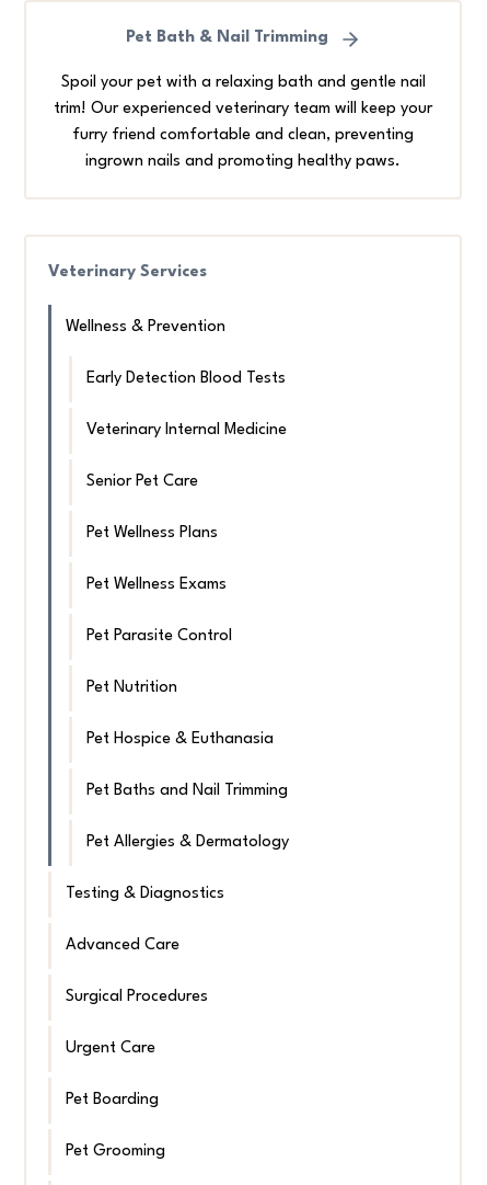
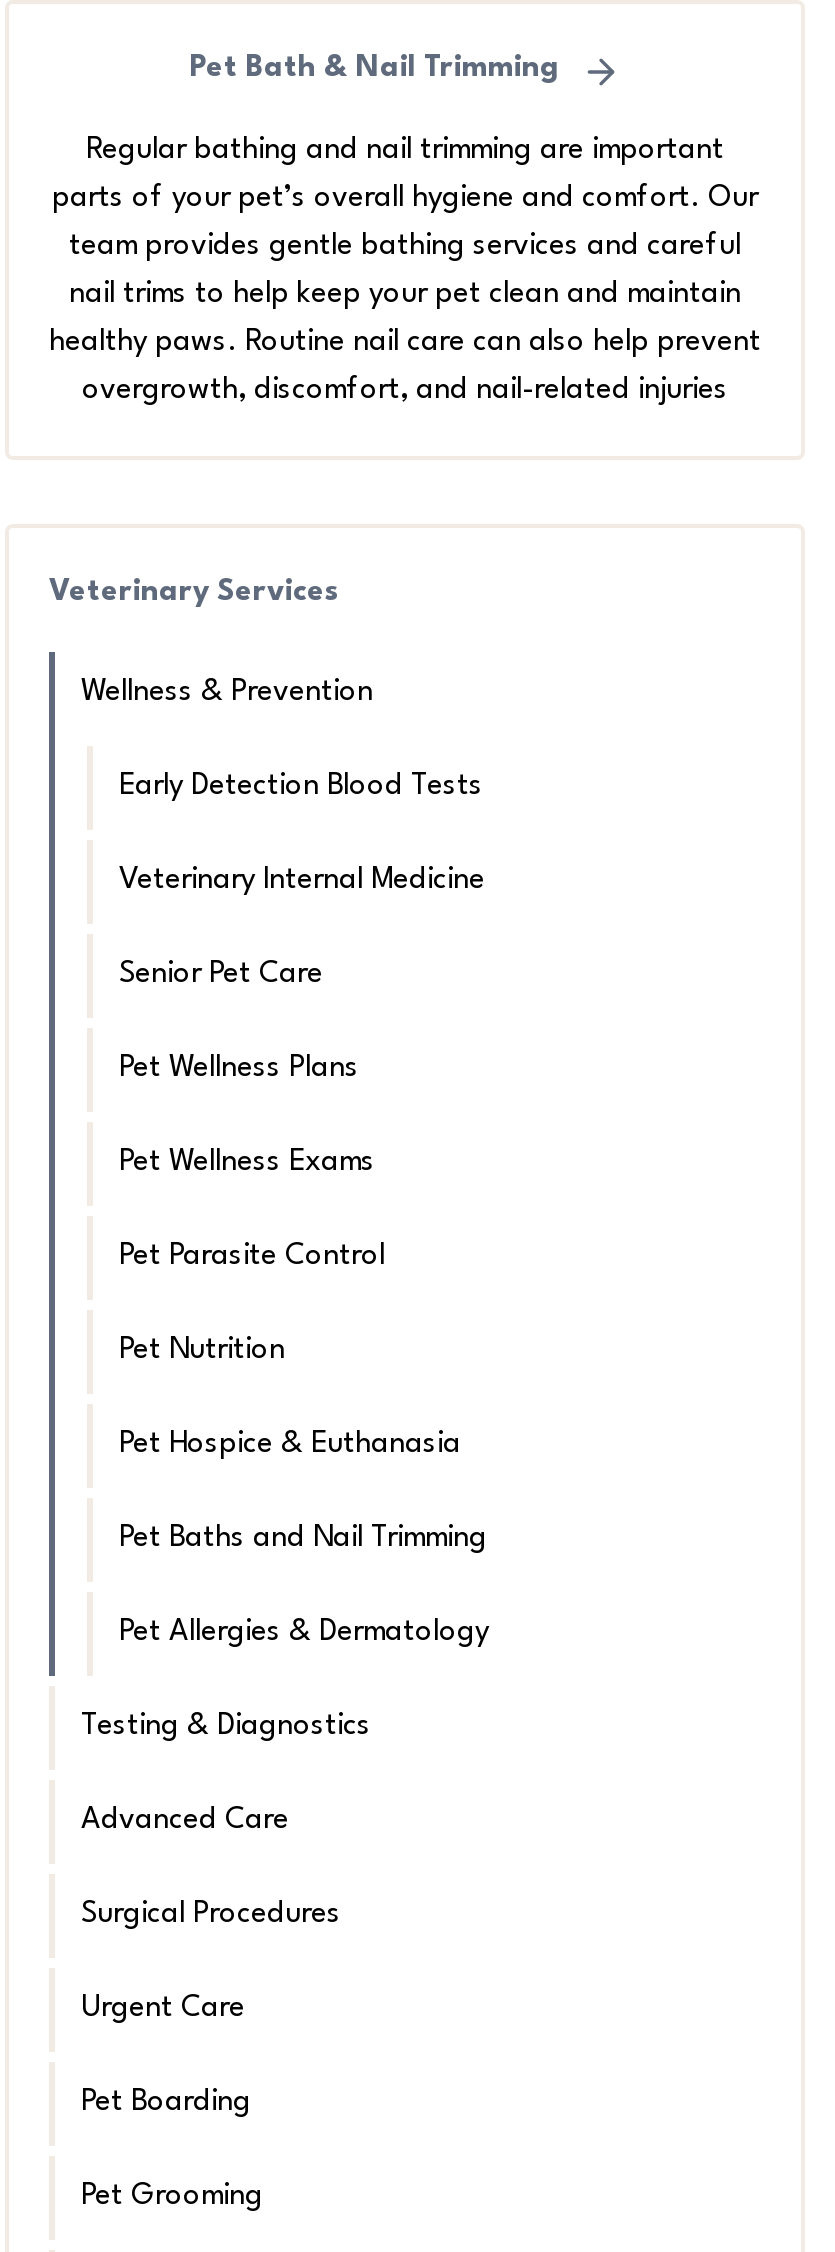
- Spoil your pet with a relaxing bath and gentle nail
- trim! Our experienced veterinary team will keep your
- furry friend comfortable and clean, preventing
- ingrown nails and promoting healthy paws.
+ Regular bathing and nail trimming are important
+ parts of your pet’s overall hygiene and comfort. Our
+ team provides gentle bathing services and careful
+ nail trims to help keep your pet clean and maintain
+ healthy paws. Routine nail care can also help prevent
+ overgrowth, discomfort, and nail-related injuries
